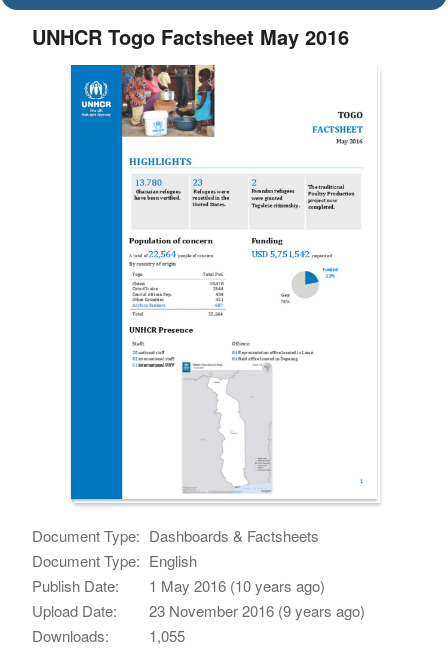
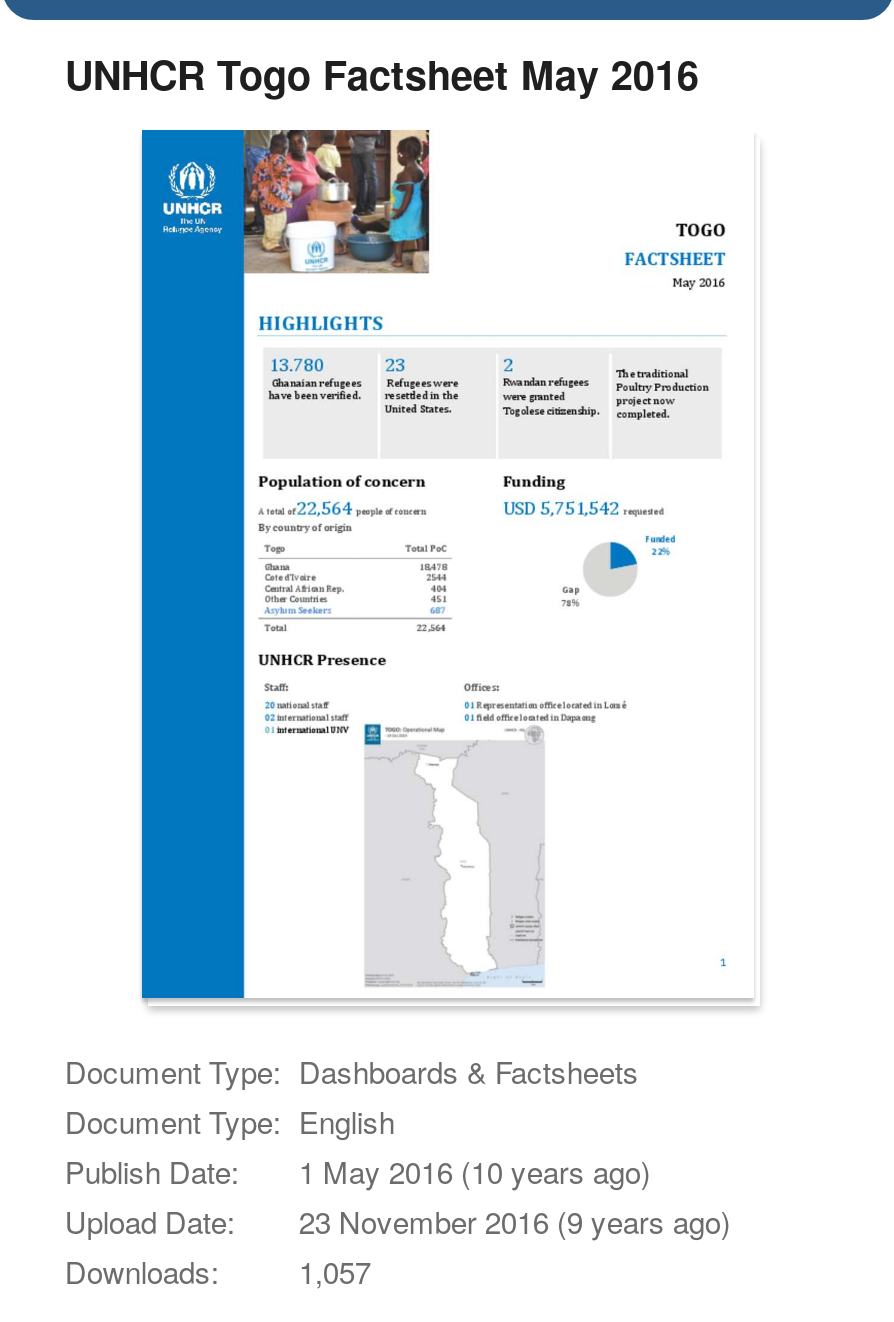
- Downloads: 1,055
+ Downloads: 1,057
